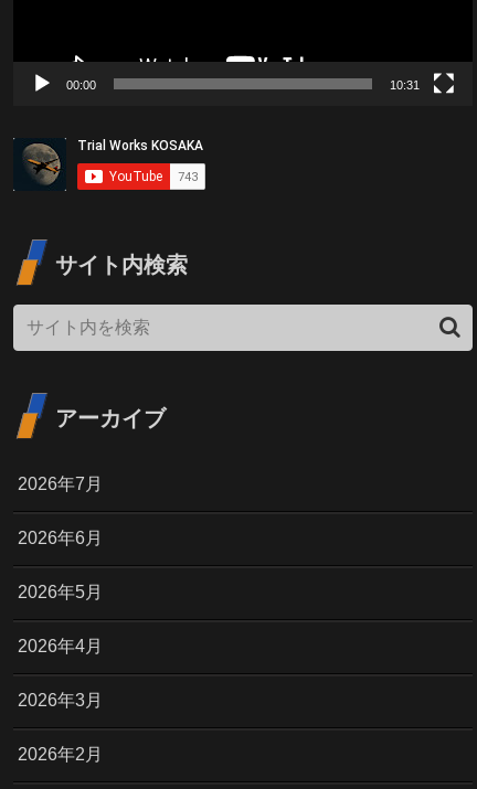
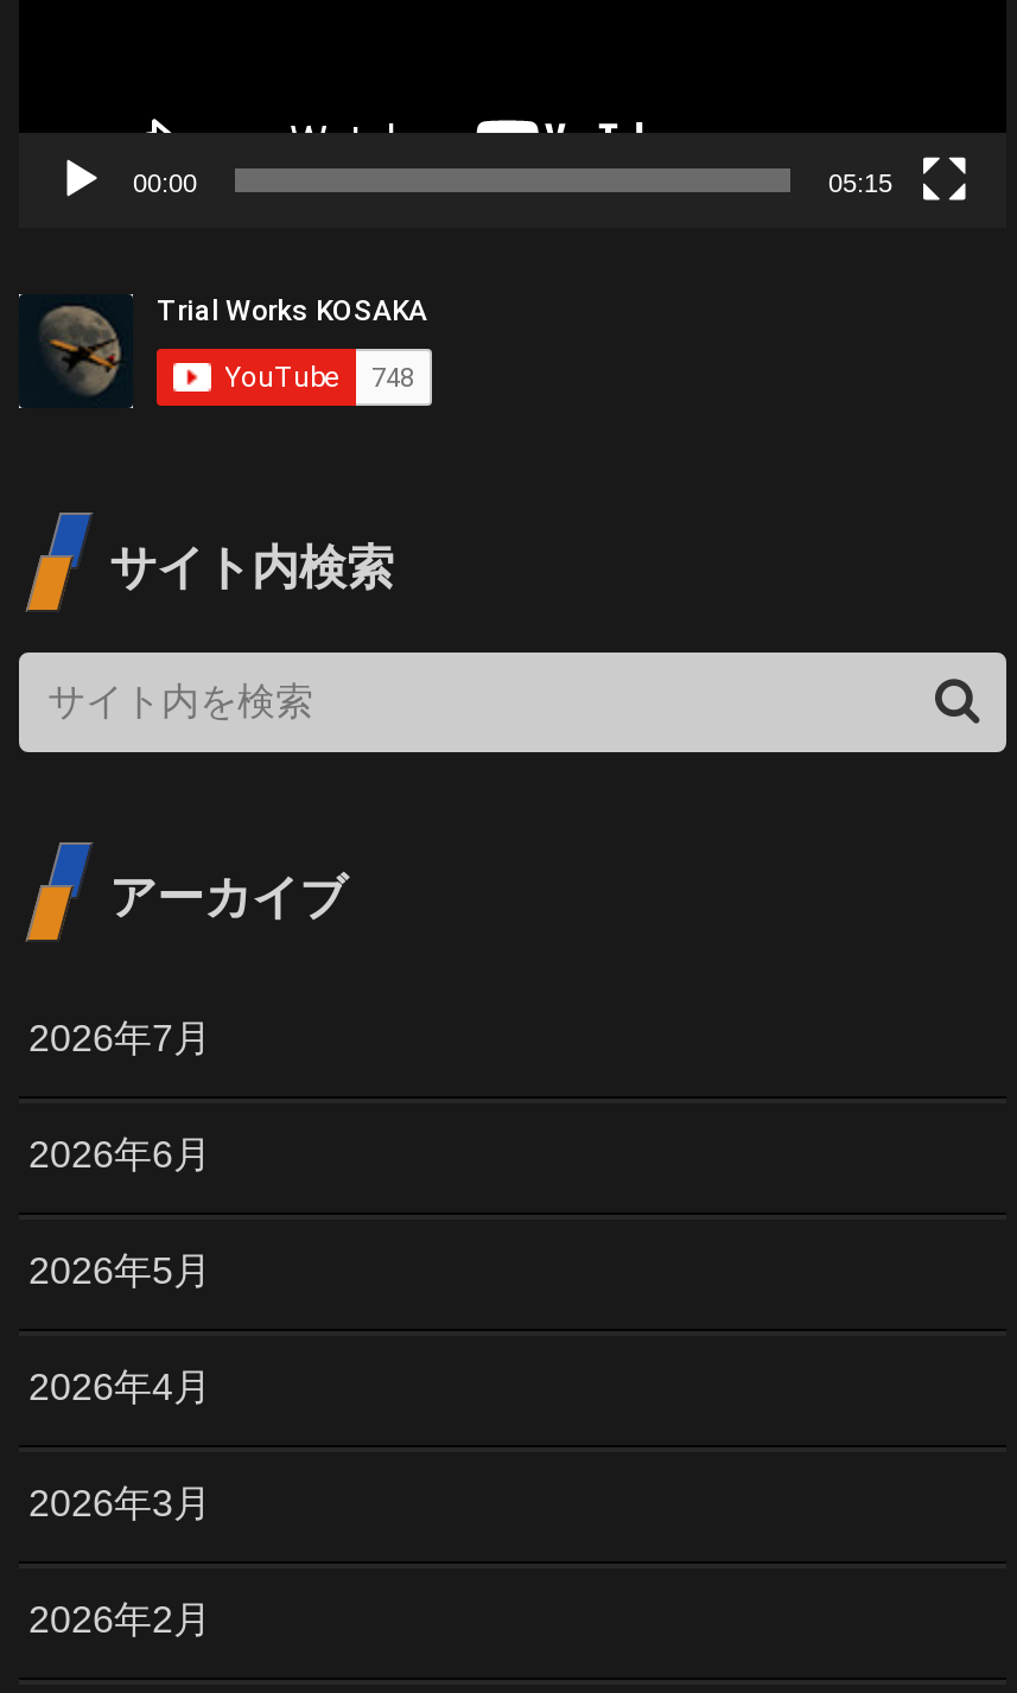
- 10:31
+ 05:15
